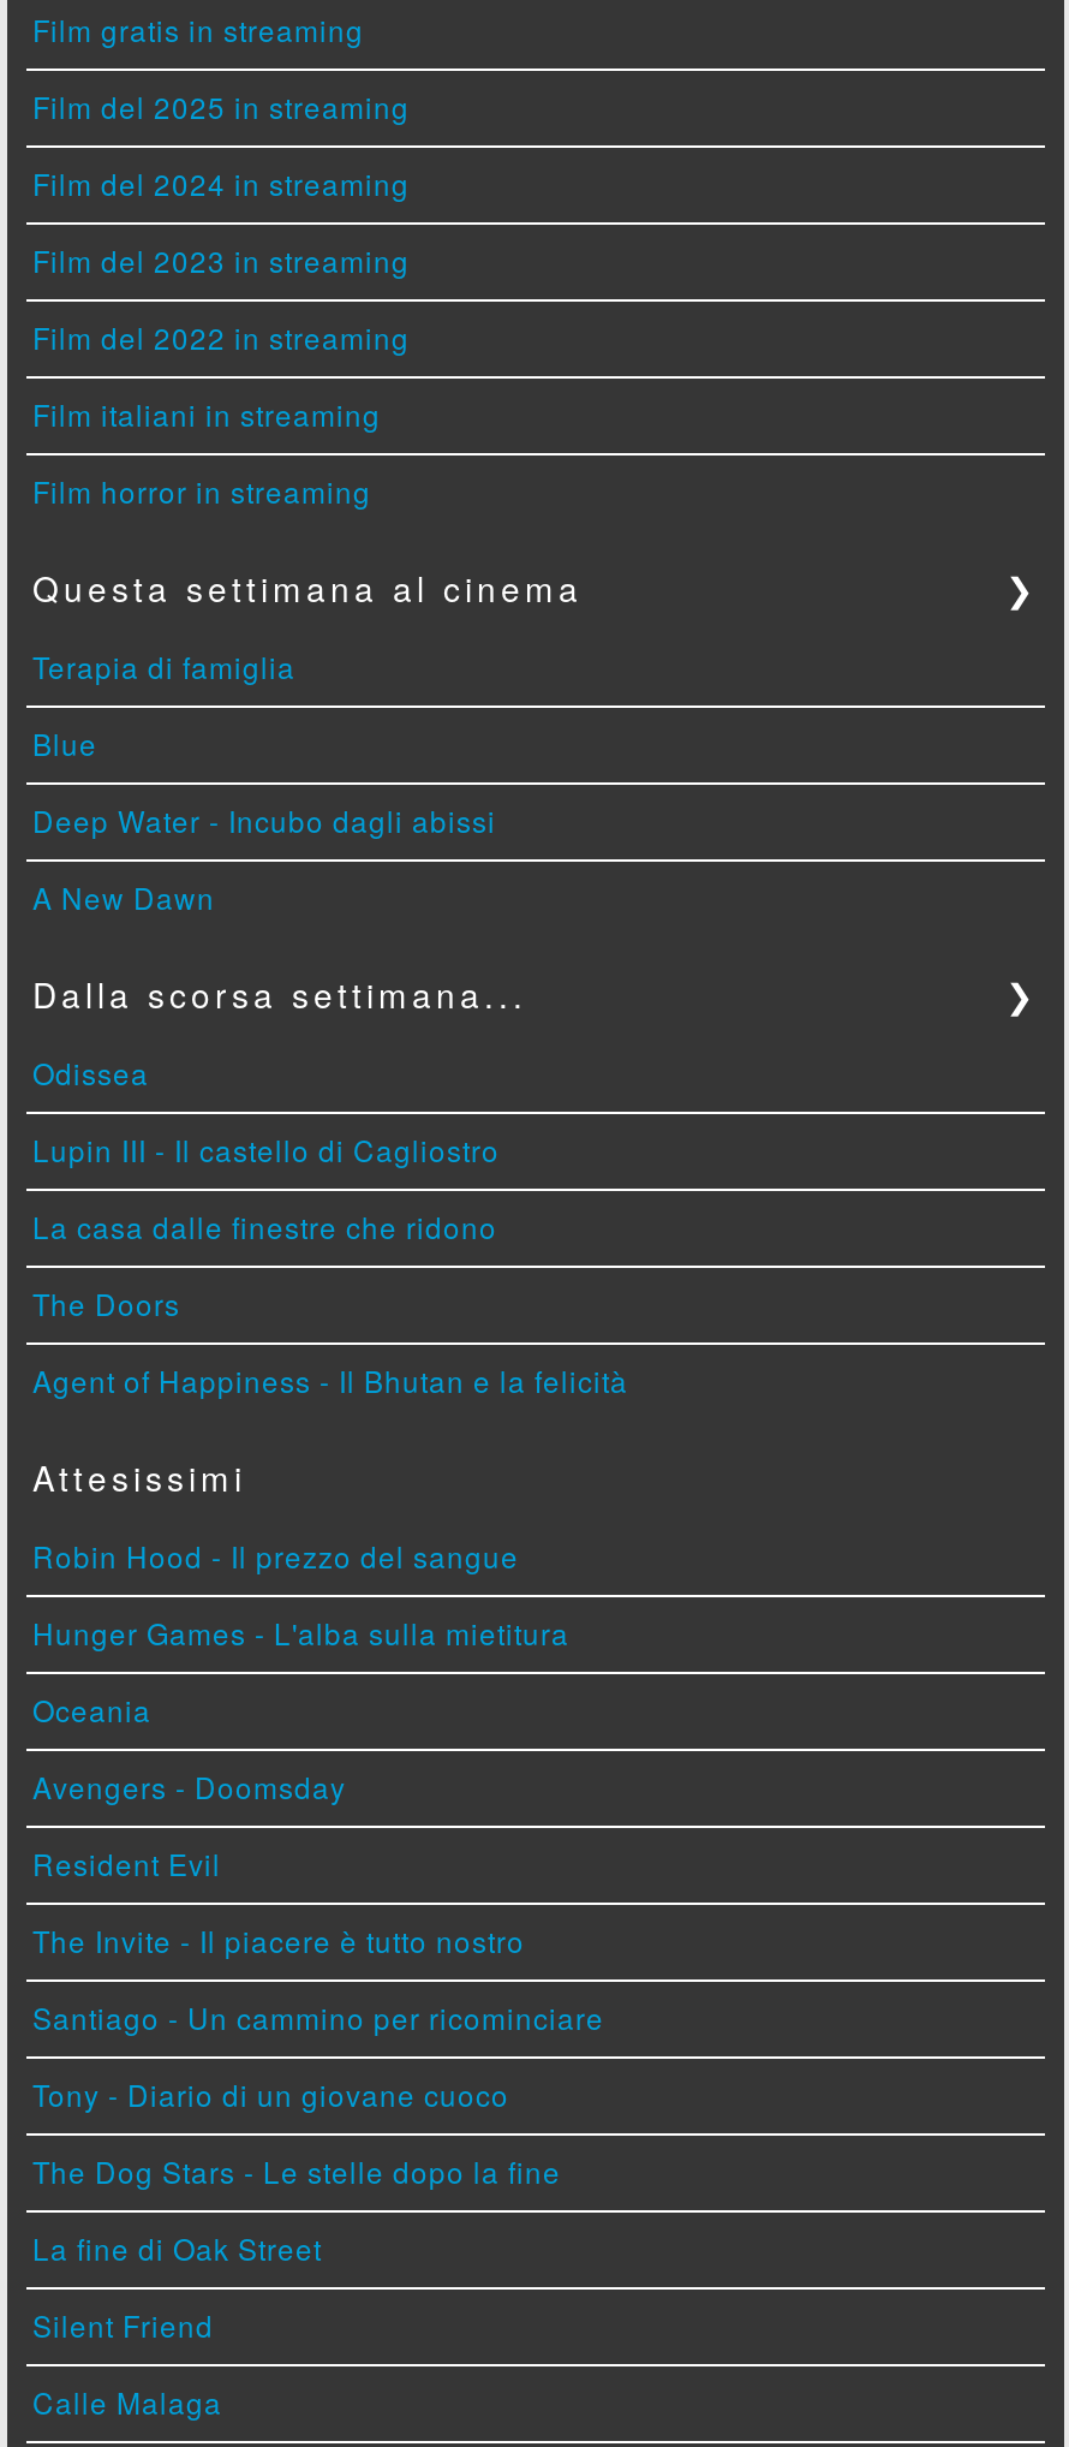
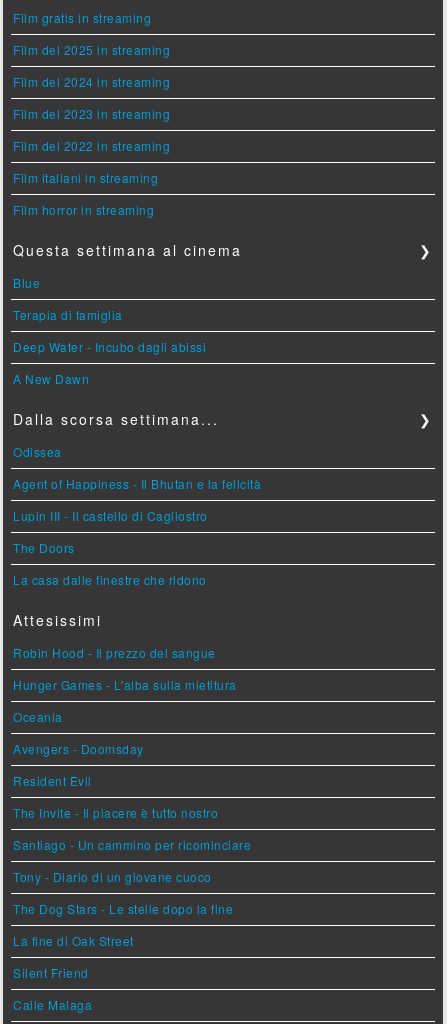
moved down: Terapia di famiglia

moved up: Blue

moved down: Lupin III - Il castello di Cagliostro | The Doors | La casa dalle finestre che ridono

moved up: Agent of Happiness - Il Bhutan e la felicità
